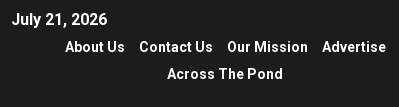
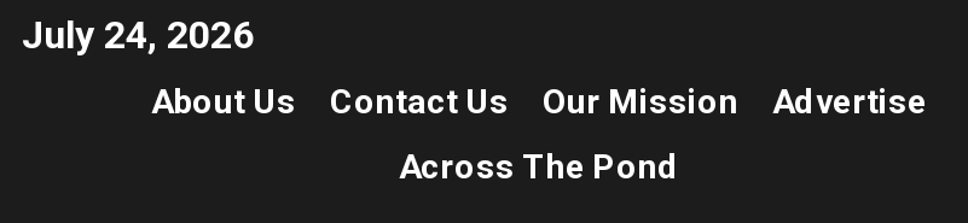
- July 21, 2026
+ July 24, 2026
